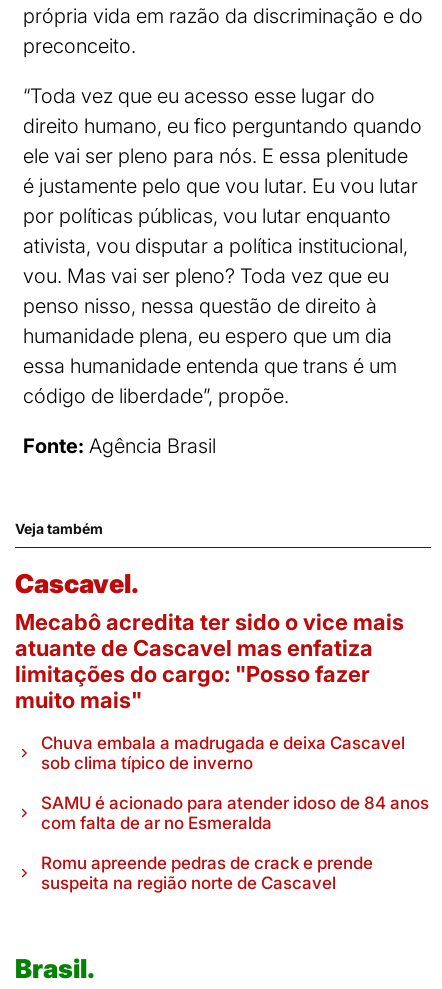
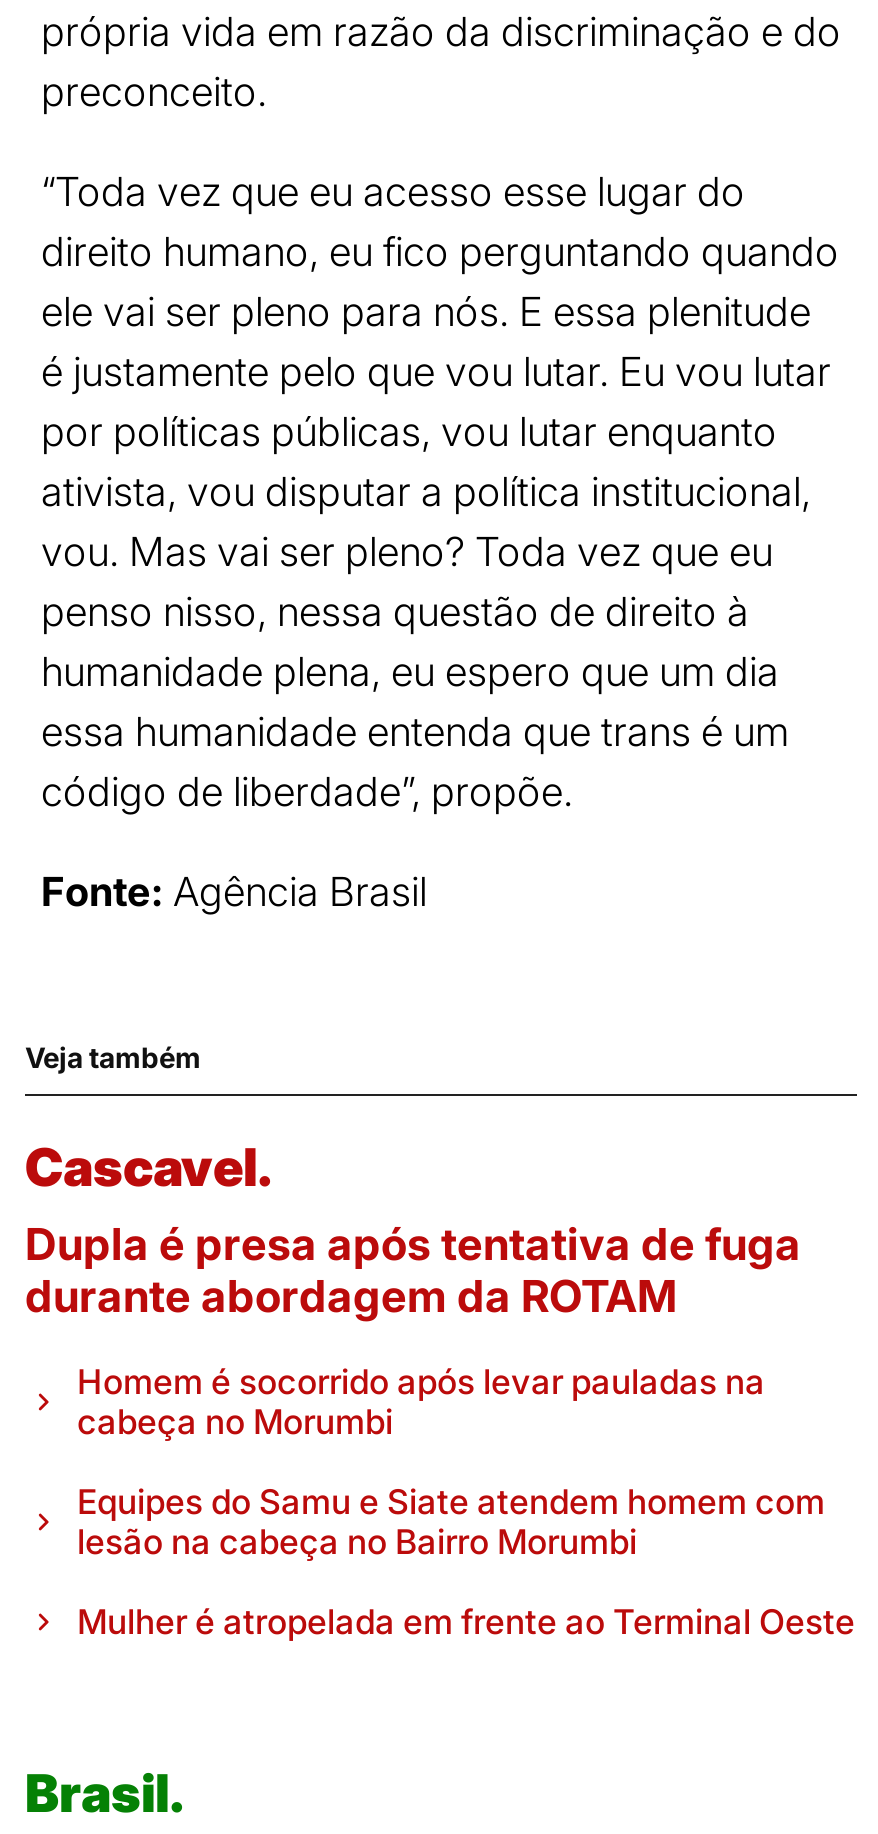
- Mecabô acredita ter sido o vice mais
- atuante de Cascavel mas enfatiza
- limitações do cargo: "Posso fazer
- muito mais"
+ Dupla é presa após tentativa de fuga
+ durante abordagem da ROTAM

- Chuva embala a madrugada e deixa Cascavel
- sob clima típico de inverno
+ Homem é socorrido após levar pauladas na
+ cabeça no Morumbi

- SAMU é acionado para atender idoso de 84 anos
- com falta de ar no Esmeralda
+ Equipes do Samu e Siate atendem homem com
+ lesão na cabeça no Bairro Morumbi

- Romu apreende pedras de crack e prende
- suspeita na região norte de Cascavel
+ Mulher é atropelada em frente ao Terminal Oeste
